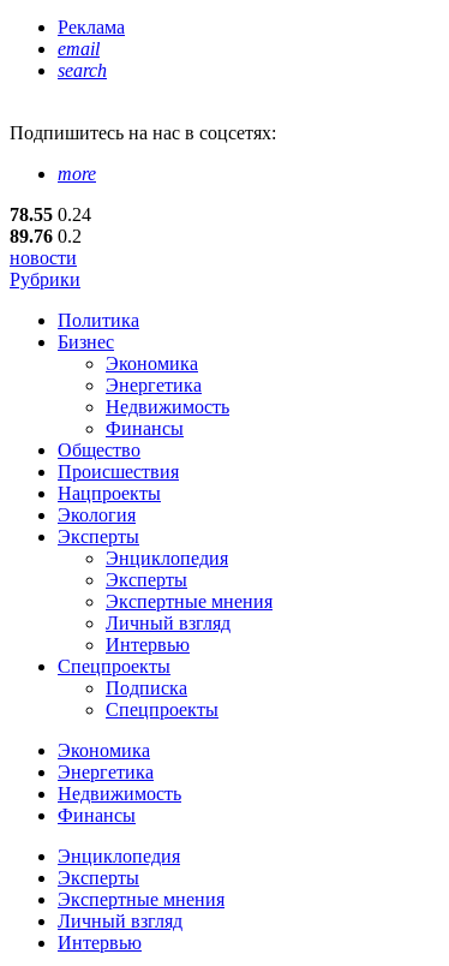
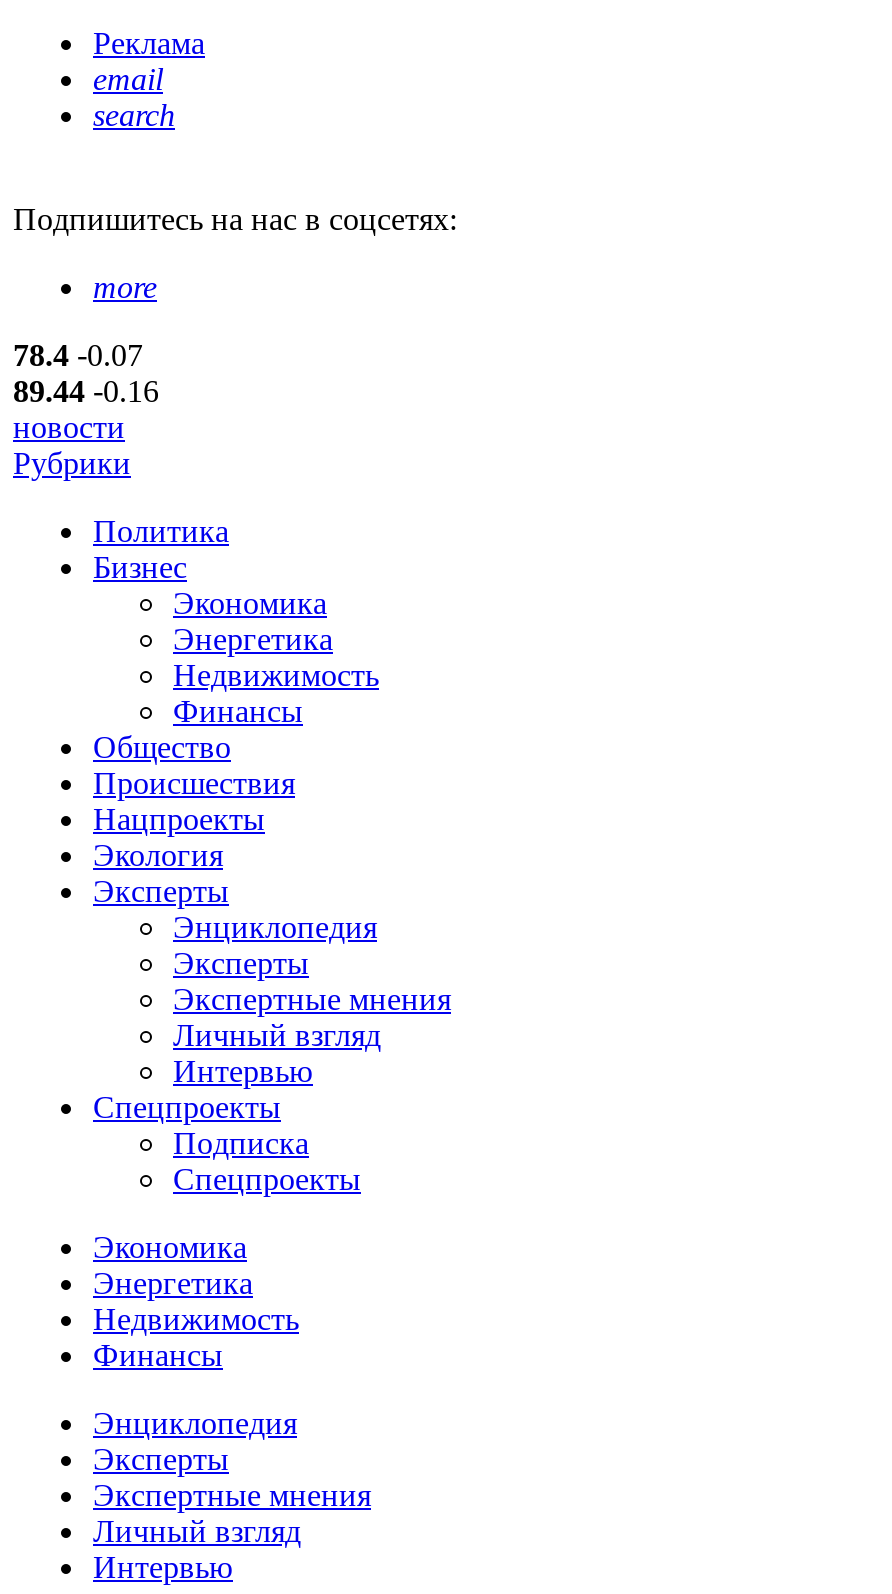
- 78.55 0.24
+ 78.4 -0.07

- 89.76 0.2
+ 89.44 -0.16
